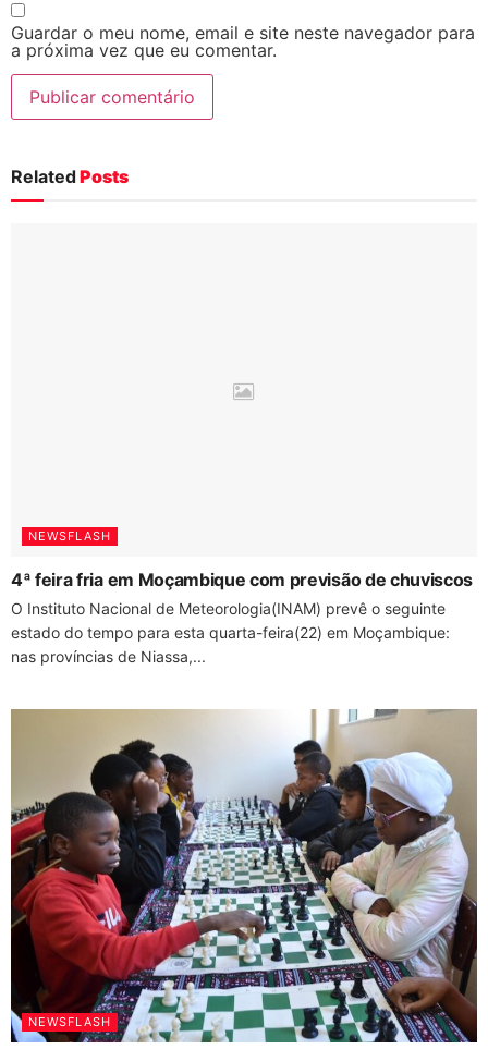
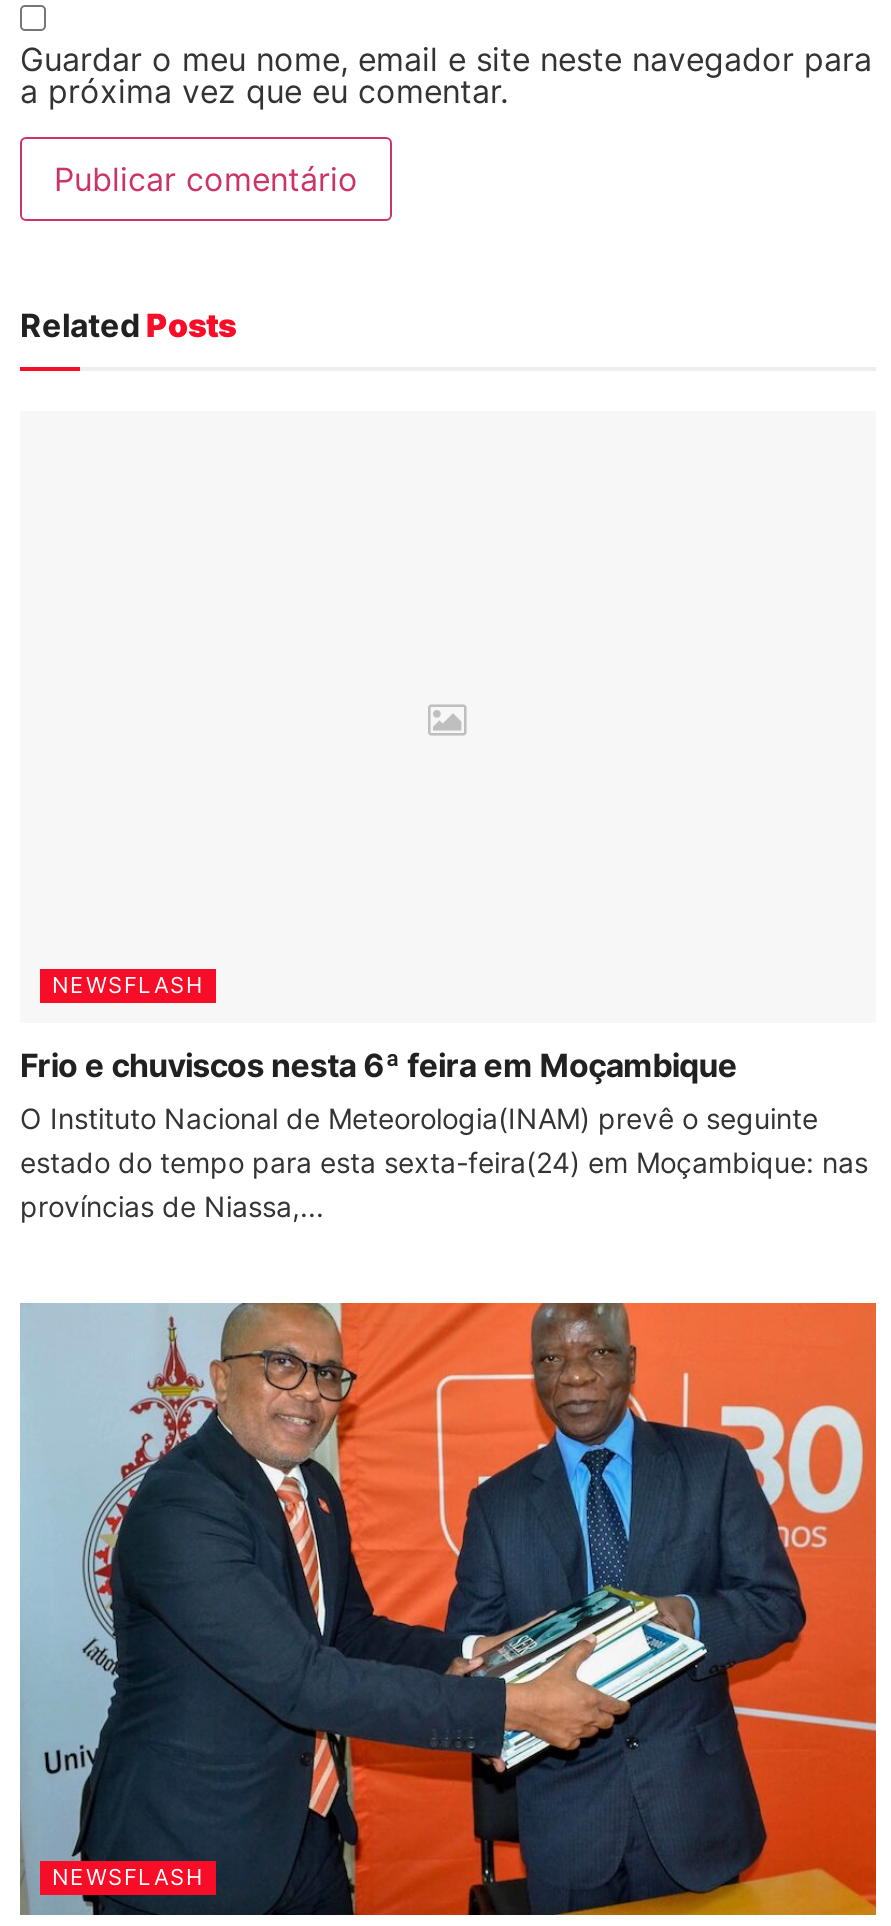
- 4ª feira fria em Moçambique com previsão de chuviscos
+ Frio e chuviscos nesta 6ª feira em Moçambique

- estado do tempo para esta quarta-feira(22) em Moçambique:
- nas províncias de Niassa,...
+ estado do tempo para esta sexta-feira(24) em Moçambique: nas
+ províncias de Niassa,...

- [image]
+ [image]
